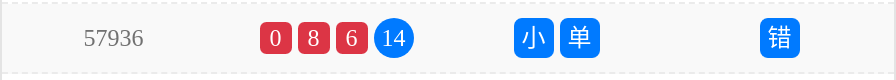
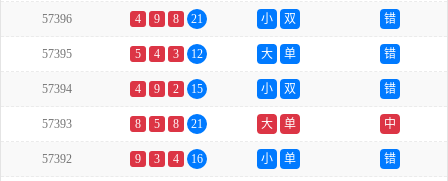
- 57936
- 0
+ 57396
+ 4
+ 9

- 6
- 14
+ 21
+ 小
+ 双
+ 错
+ 57395
+ 5
+ 4
+ 3
+ 12
+ 大
+ 单
+ 错
+ 57394
+ 4
+ 9
+ 2
+ 15
+ 小
+ 双
+ 错
+ 57393
+ 8
+ 5
+ 8
+ 21
+ 大
+ 单
+ 中
+ 57392
+ 9
+ 3
+ 4
+ 16
